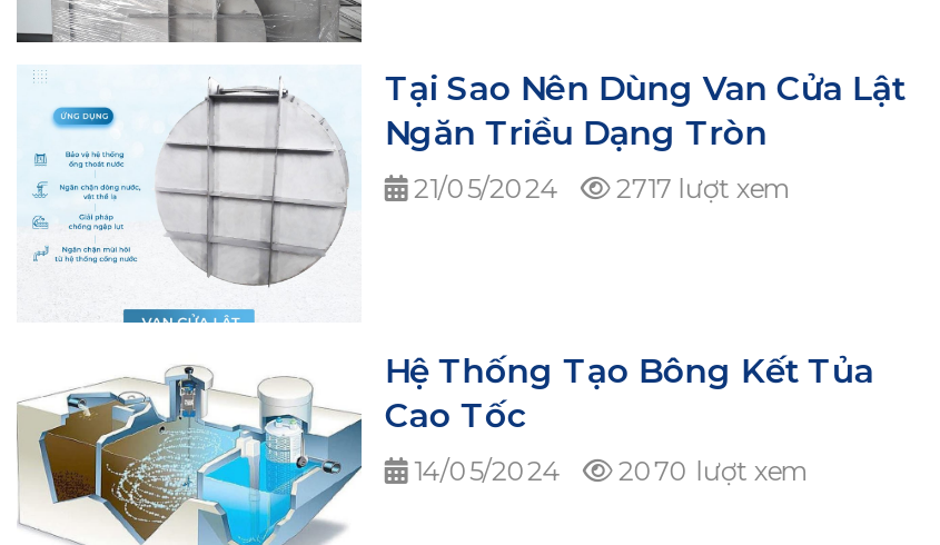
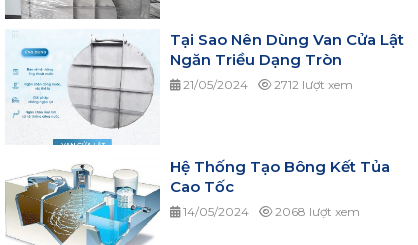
- 21/05/2024 2717 lượt xem
+ 21/05/2024 2712 lượt xem

- 14/05/2024 2070 lượt xem
+ 14/05/2024 2068 lượt xem
